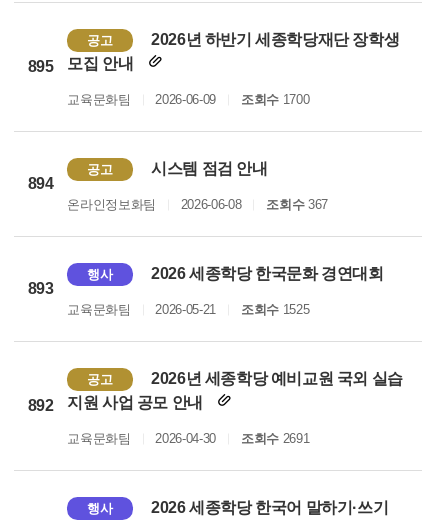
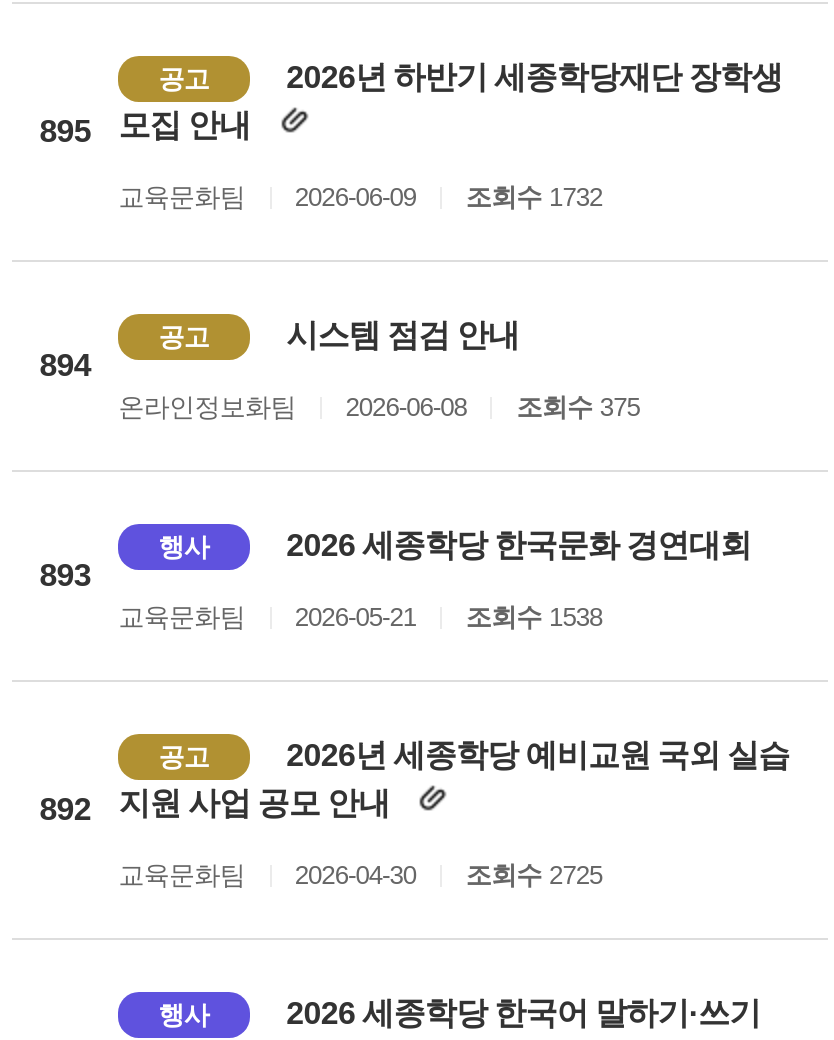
- 교육문화팀 2026-06-09 조회수 1700
+ 교육문화팀 2026-06-09 조회수 1732

- 온라인정보화팀 2026-06-08 조회수 367
+ 온라인정보화팀 2026-06-08 조회수 375

- 교육문화팀 2026-05-21 조회수 1525
+ 교육문화팀 2026-05-21 조회수 1538

- 교육문화팀 2026-04-30 조회수 2691
+ 교육문화팀 2026-04-30 조회수 2725
